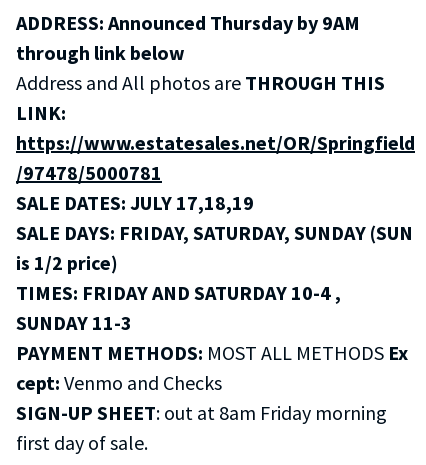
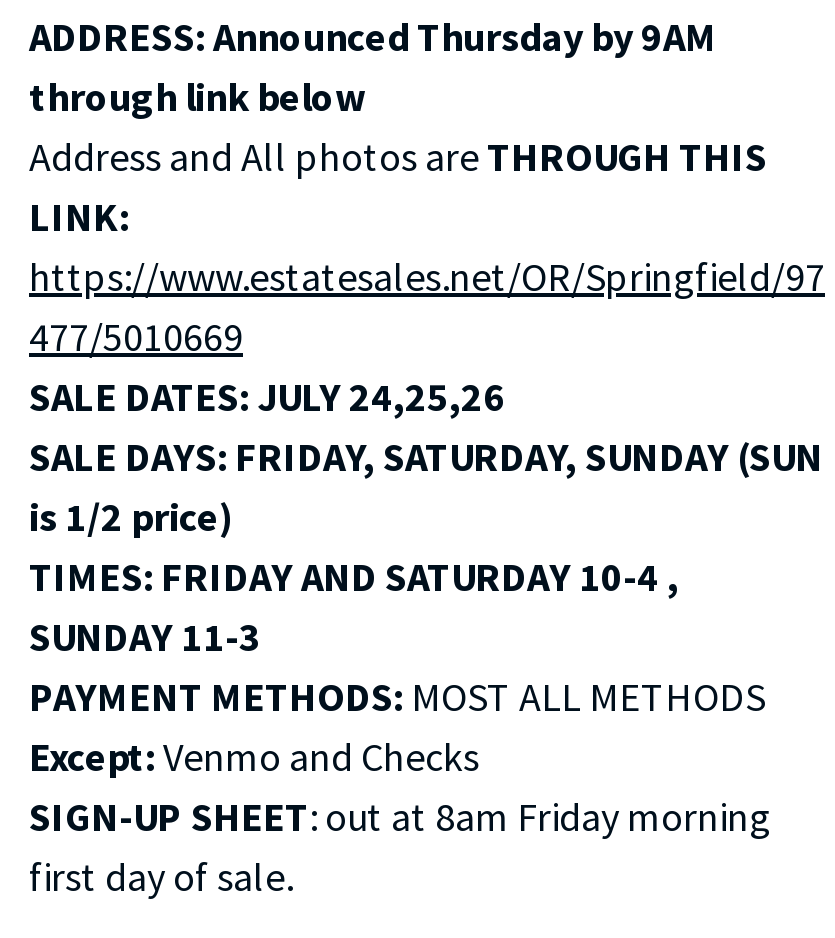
- https://www.estatesales.net/OR/Springfield
- /97478/5000781
- SALE DATES: JULY 17,18,19
+ https://www.estatesales.net/OR/Springfield/97
+ 477/5010669
+ SALE DATES: JULY 24,25,26
